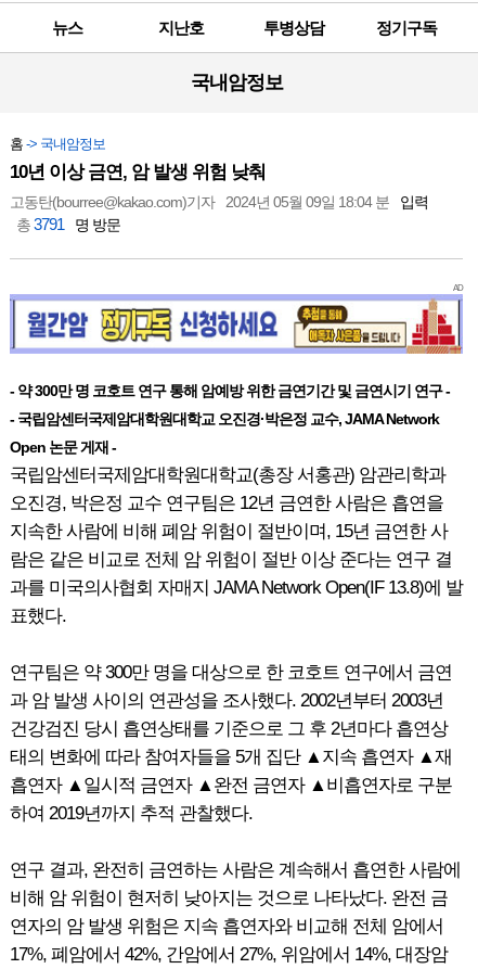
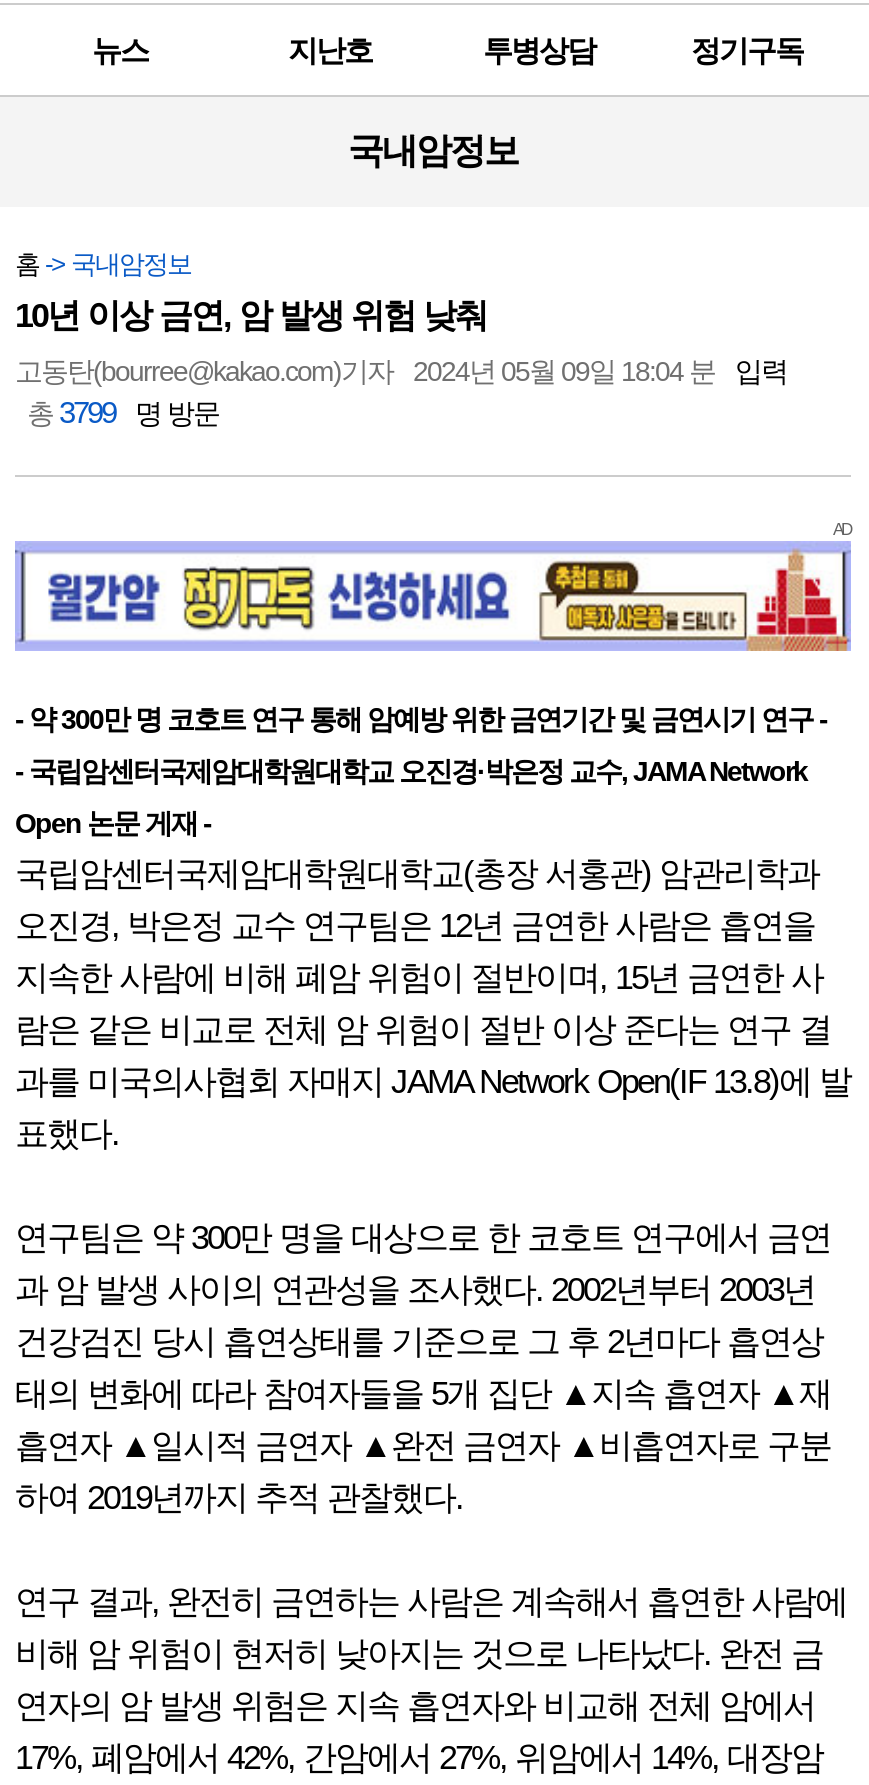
- 총 3791 명 방문
+ 총 3799 명 방문
